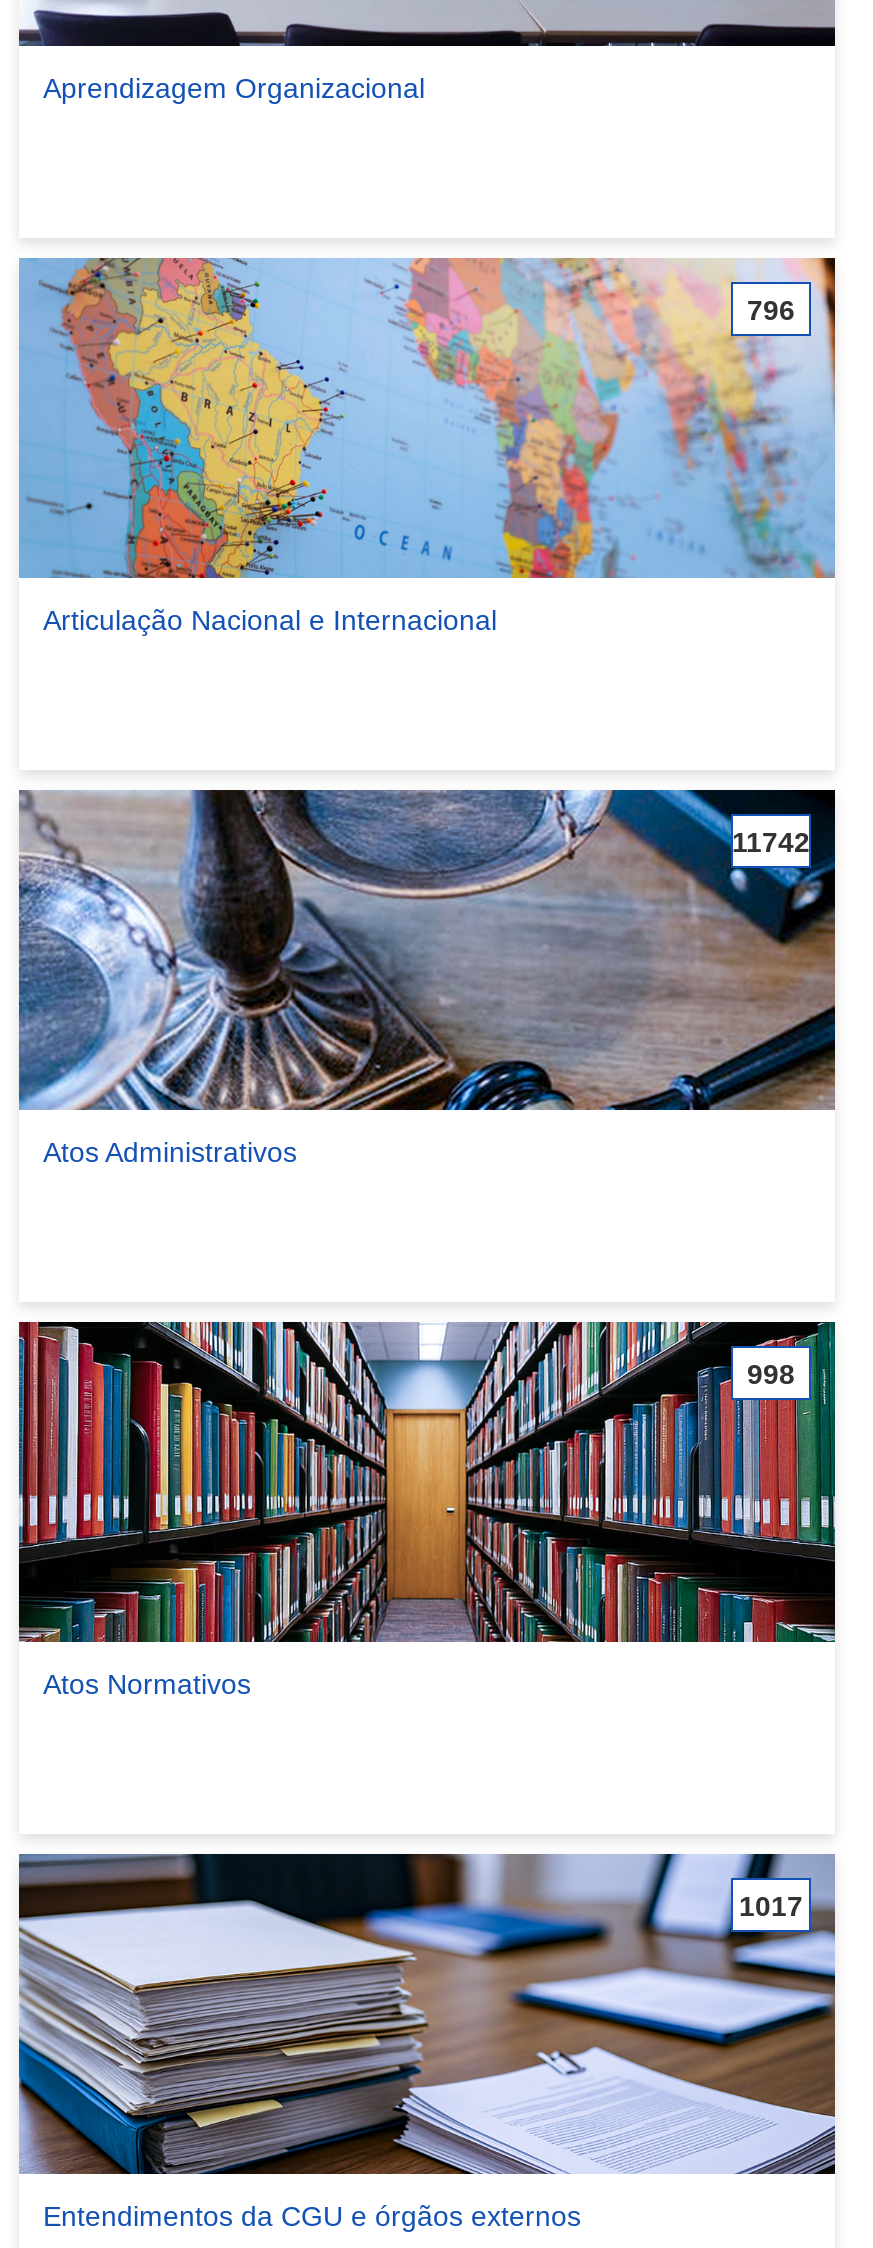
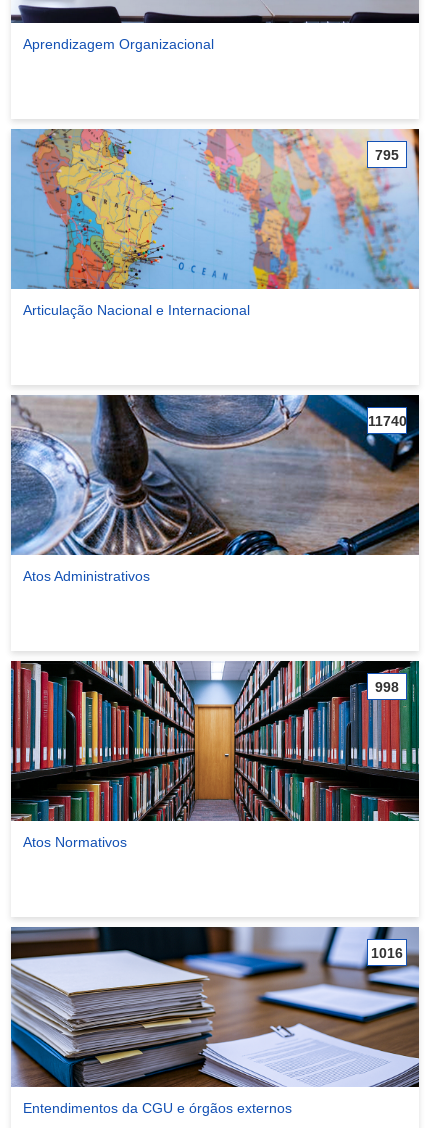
- 796
+ 795

- 11742
+ 11740

- 1017
+ 1016
